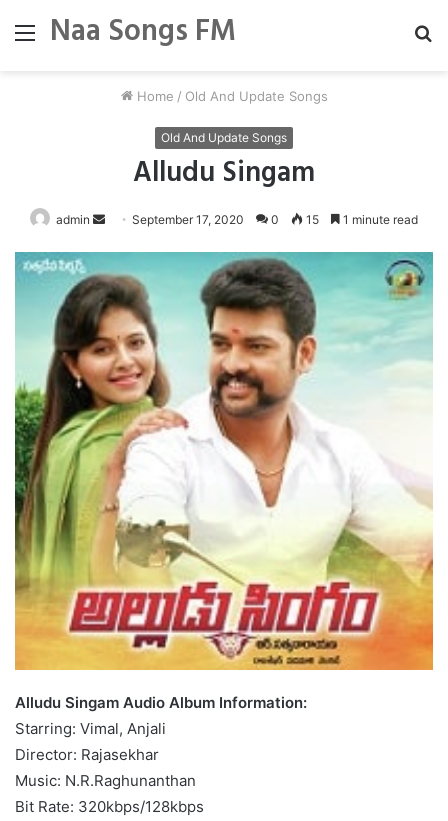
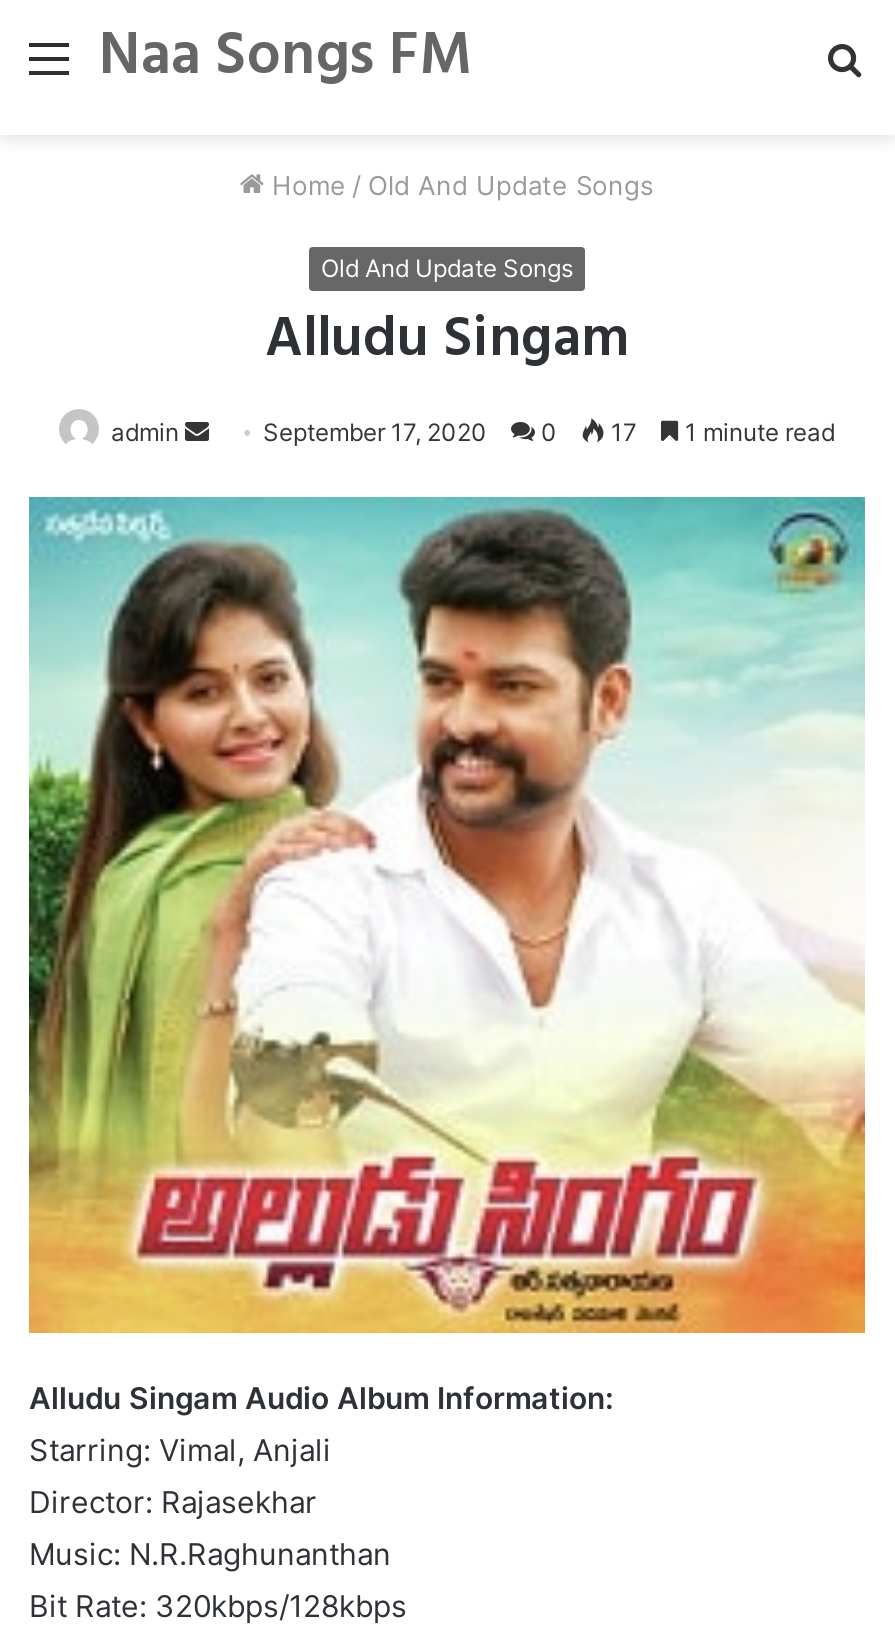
- 15
+ 17
